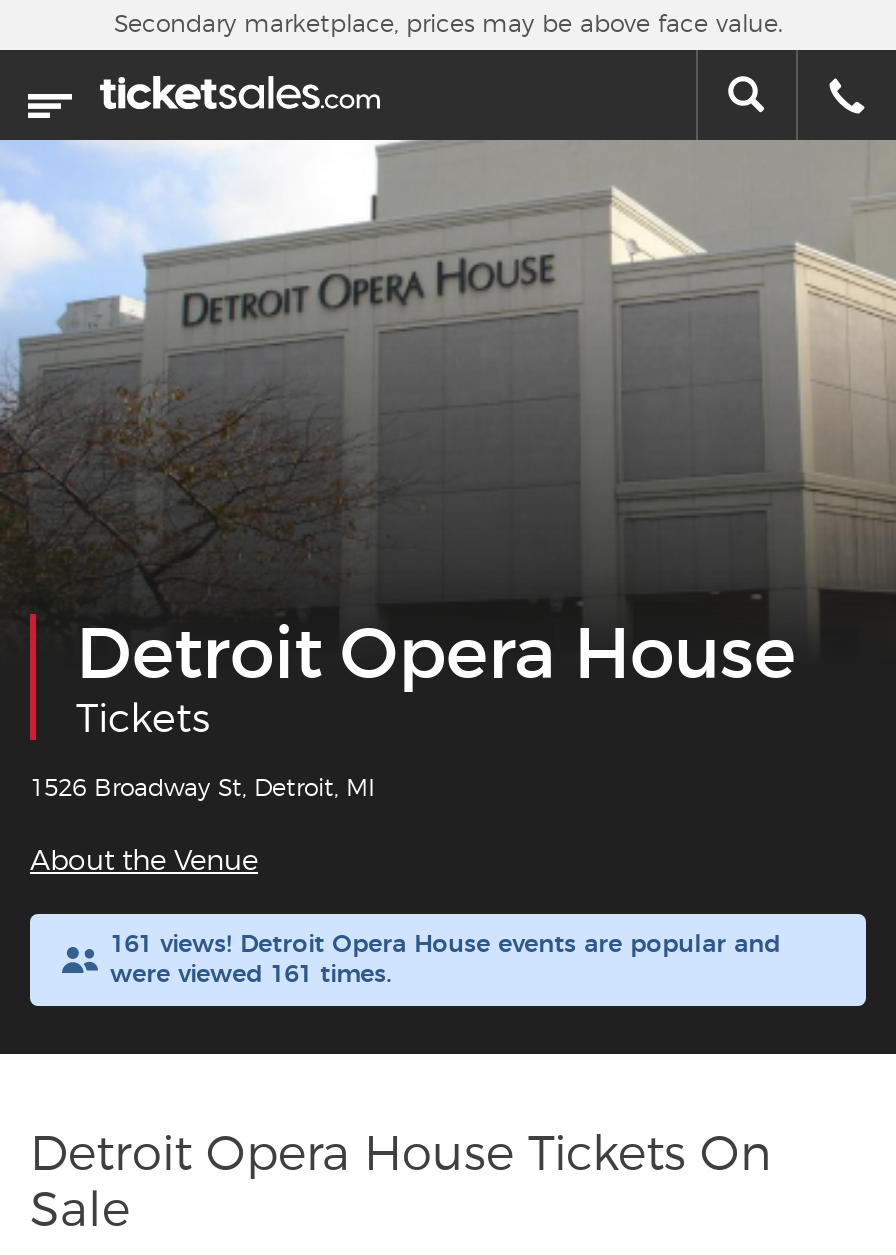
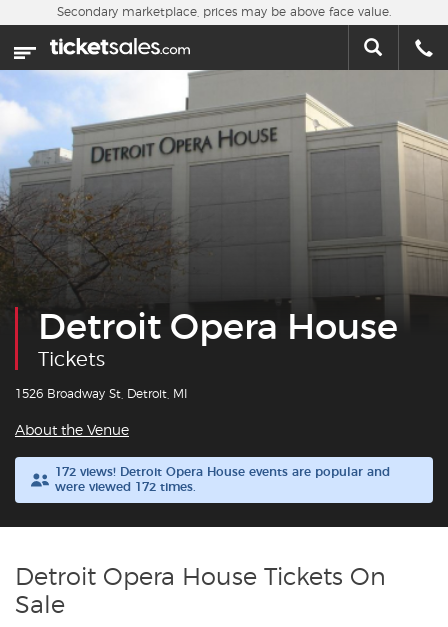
- 161 views! Detroit Opera House events are popular and
+ 172 views! Detroit Opera House events are popular and

- were viewed 161 times.
+ were viewed 172 times.
